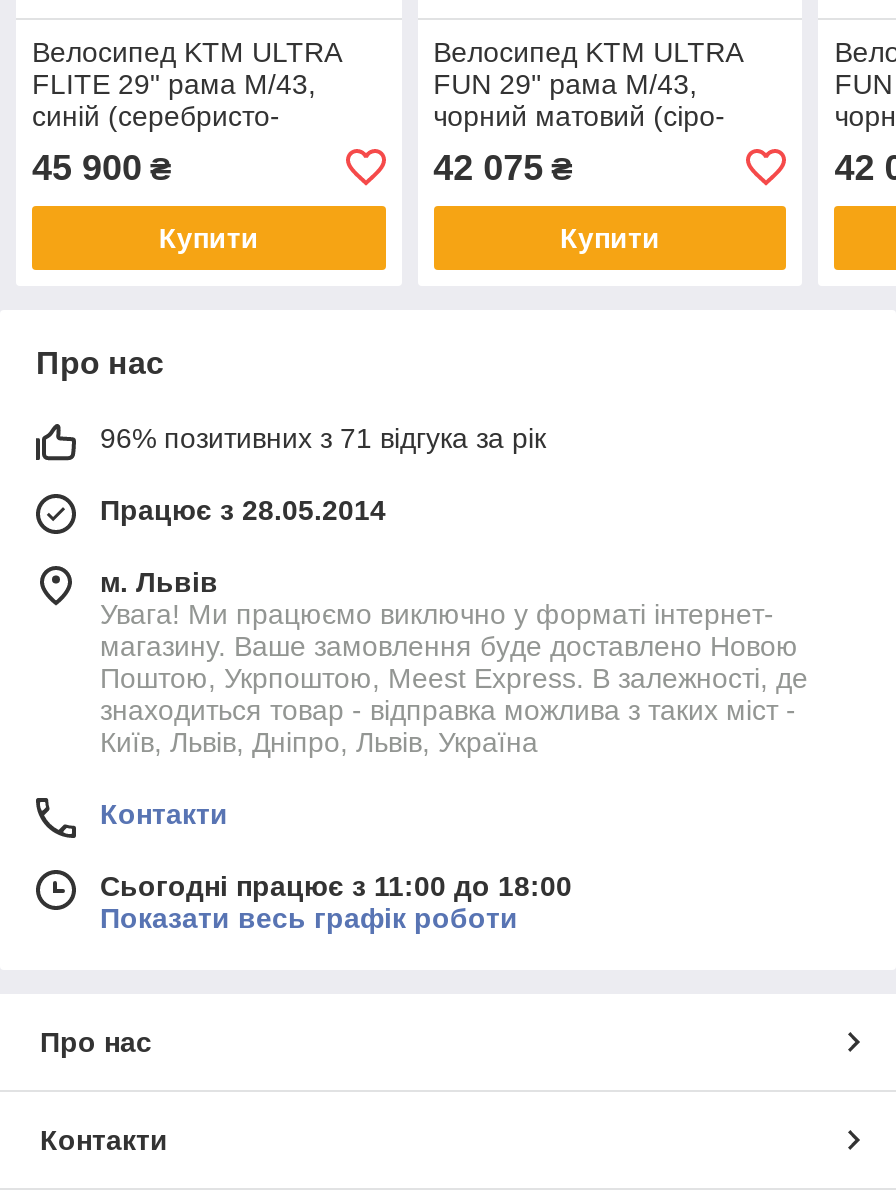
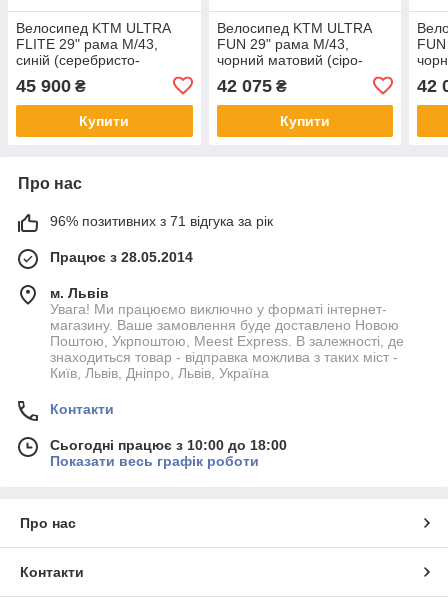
- Сьогодні працює з 11:00 до 18:00
+ Сьогодні працює з 10:00 до 18:00
